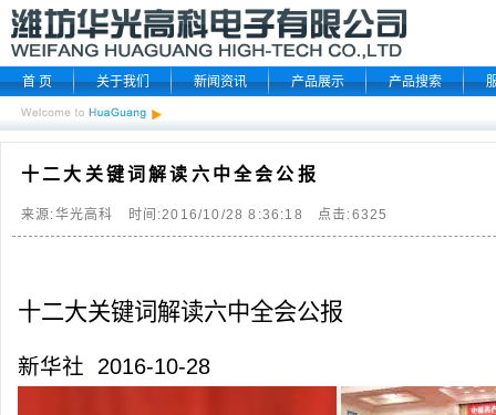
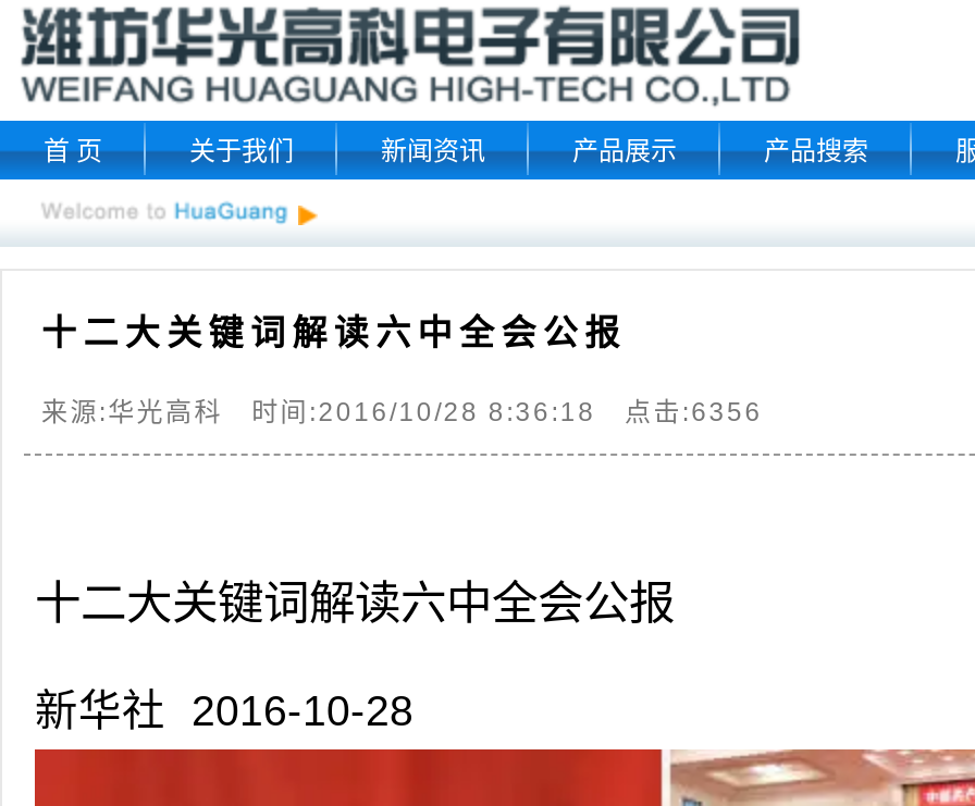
- 来源:华光高科 时间:2016/10/28 8:36:18 点击: 6325
+ 来源:华光高科 时间:2016/10/28 8:36:18 点击: 6356
